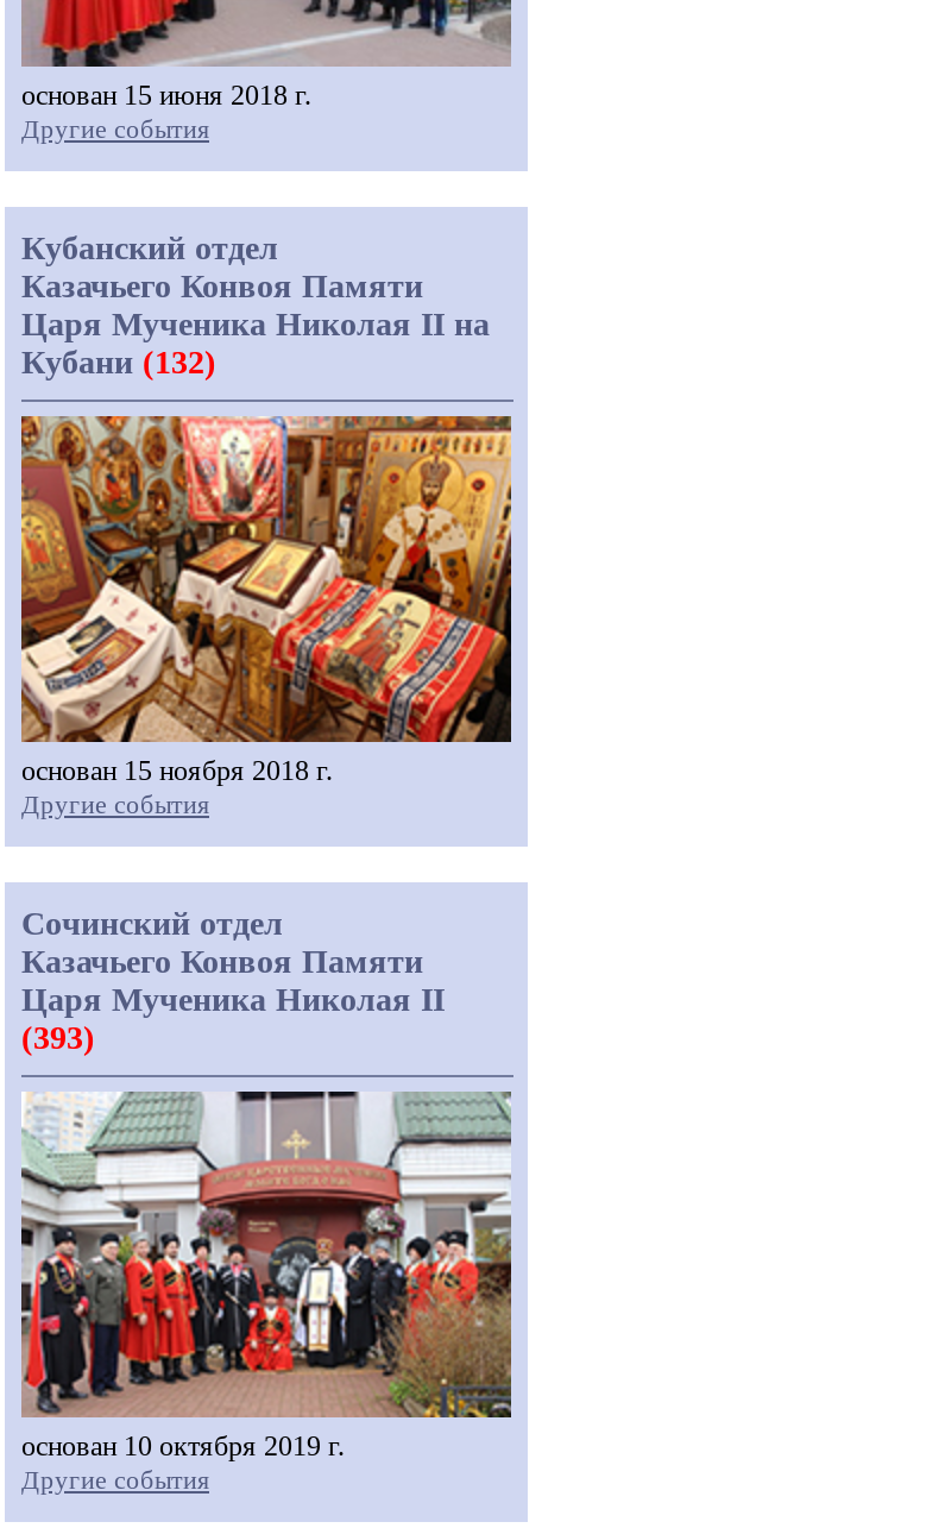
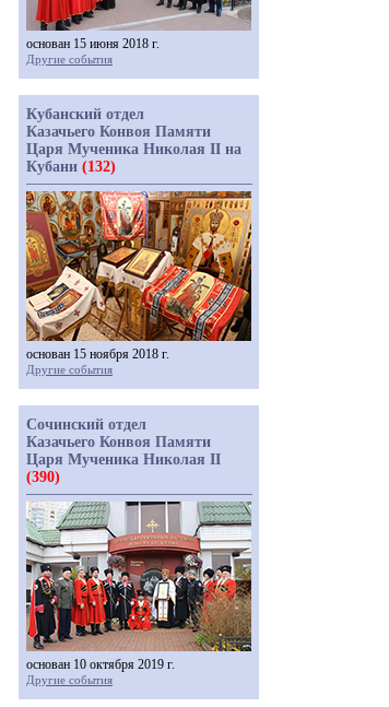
- (393)
+ (390)
